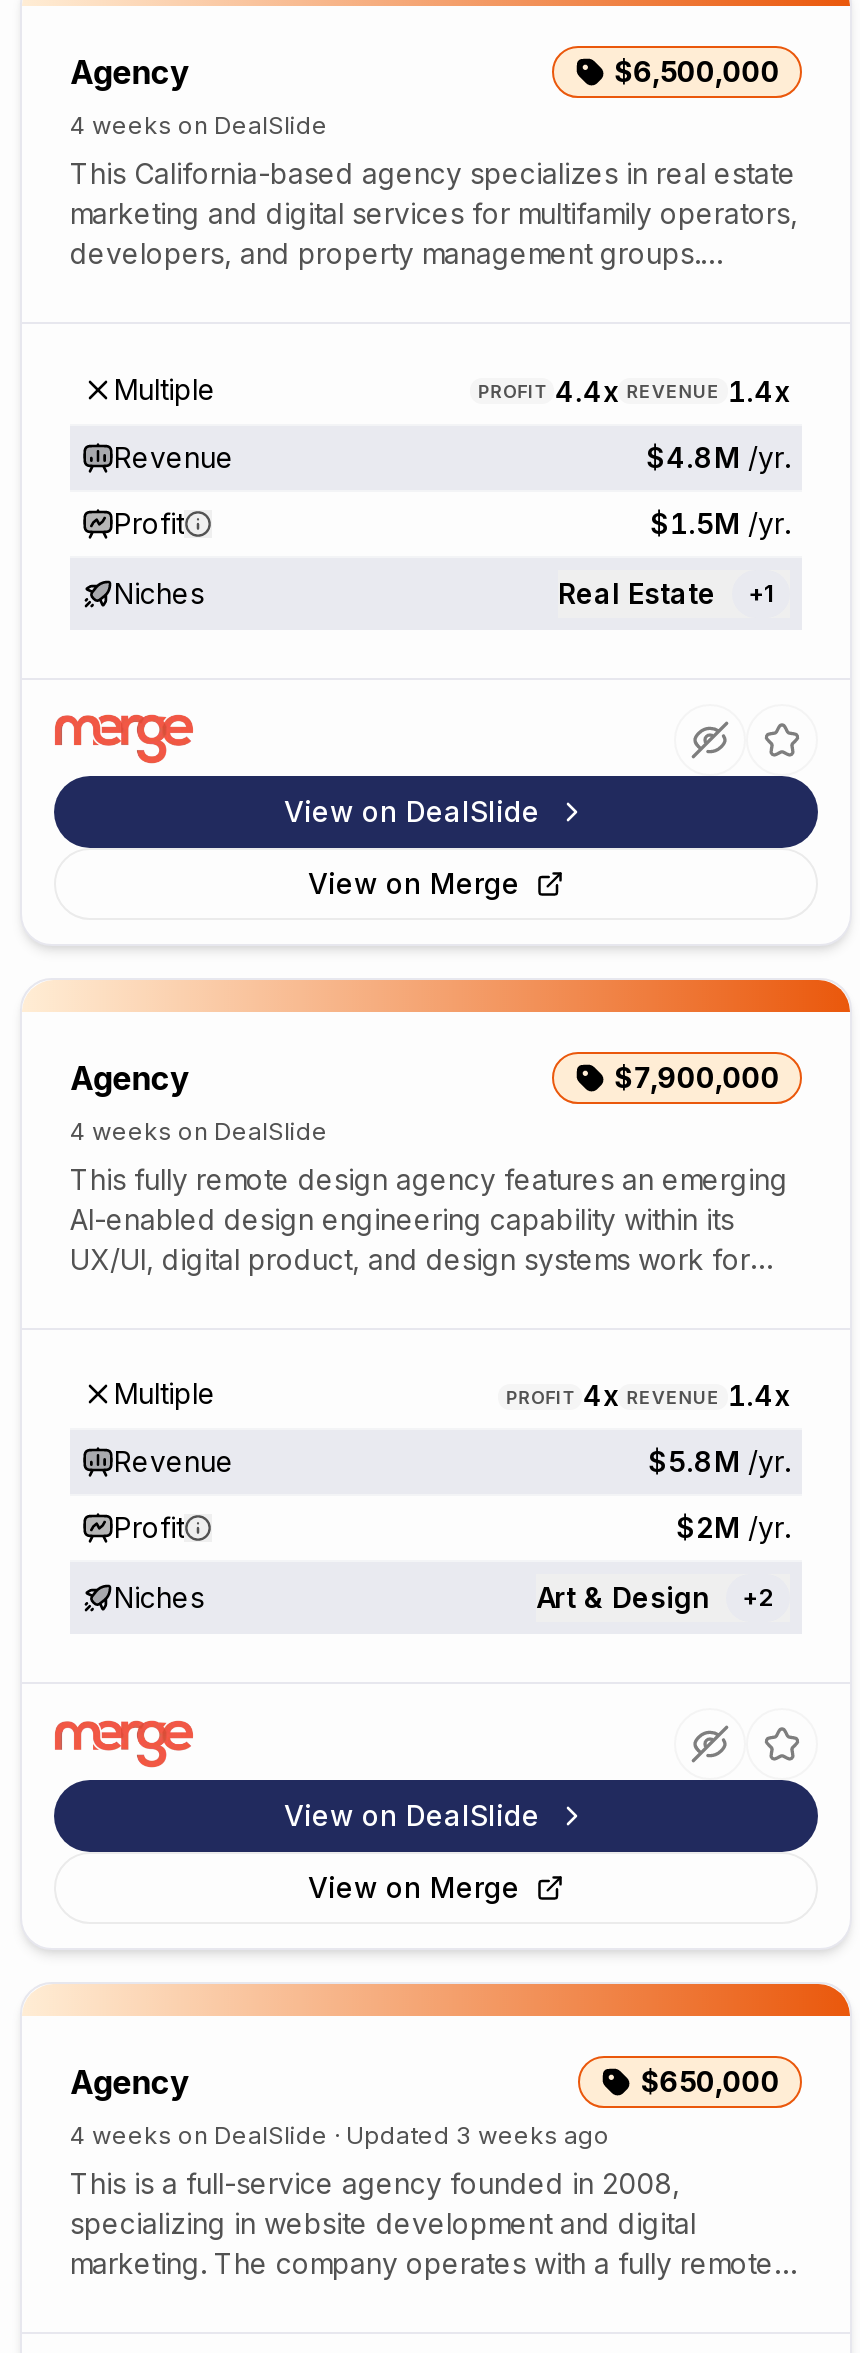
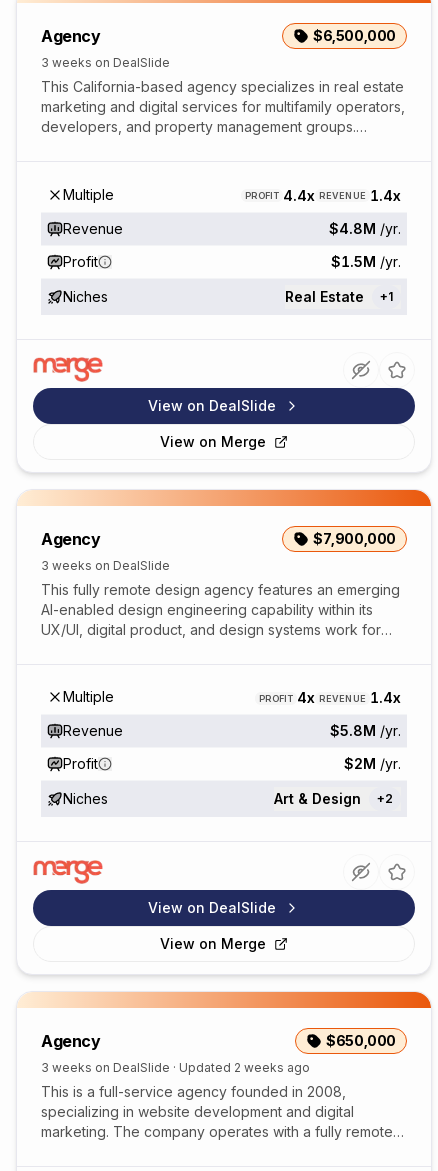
- 4 weeks on DealSlide
+ 3 weeks on DealSlide

- 4 weeks on DealSlide
+ 3 weeks on DealSlide

- 4 weeks on DealSlide · Updated 3 weeks ago
+ 3 weeks on DealSlide · Updated 2 weeks ago
